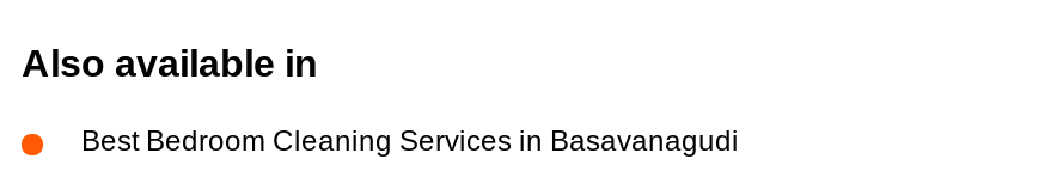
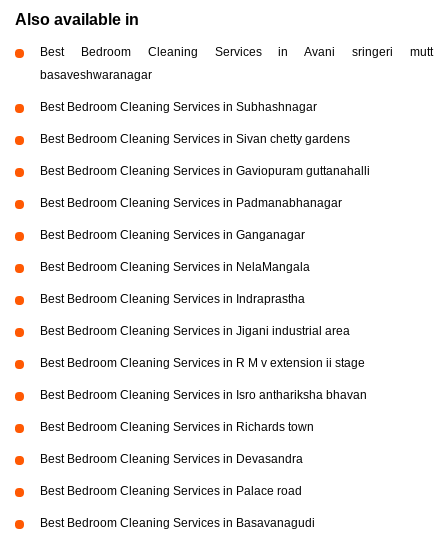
+ Best Bedroom Cleaning Services in Avani sringeri mutt
+ basaveshwaranagar
+ Best Bedroom Cleaning Services in Subhashnagar
+ Best Bedroom Cleaning Services in Sivan chetty gardens
+ Best Bedroom Cleaning Services in Gaviopuram guttanahalli
+ Best Bedroom Cleaning Services in Padmanabhanagar
+ Best Bedroom Cleaning Services in Ganganagar
+ Best Bedroom Cleaning Services in NelaMangala
+ Best Bedroom Cleaning Services in Indraprastha
+ Best Bedroom Cleaning Services in Jigani industrial area
+ Best Bedroom Cleaning Services in R M v extension ii stage
+ Best Bedroom Cleaning Services in Isro anthariksha bhavan
+ Best Bedroom Cleaning Services in Richards town
+ Best Bedroom Cleaning Services in Devasandra
+ Best Bedroom Cleaning Services in Palace road
